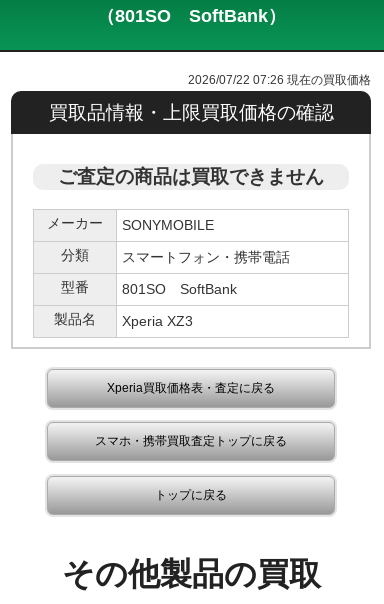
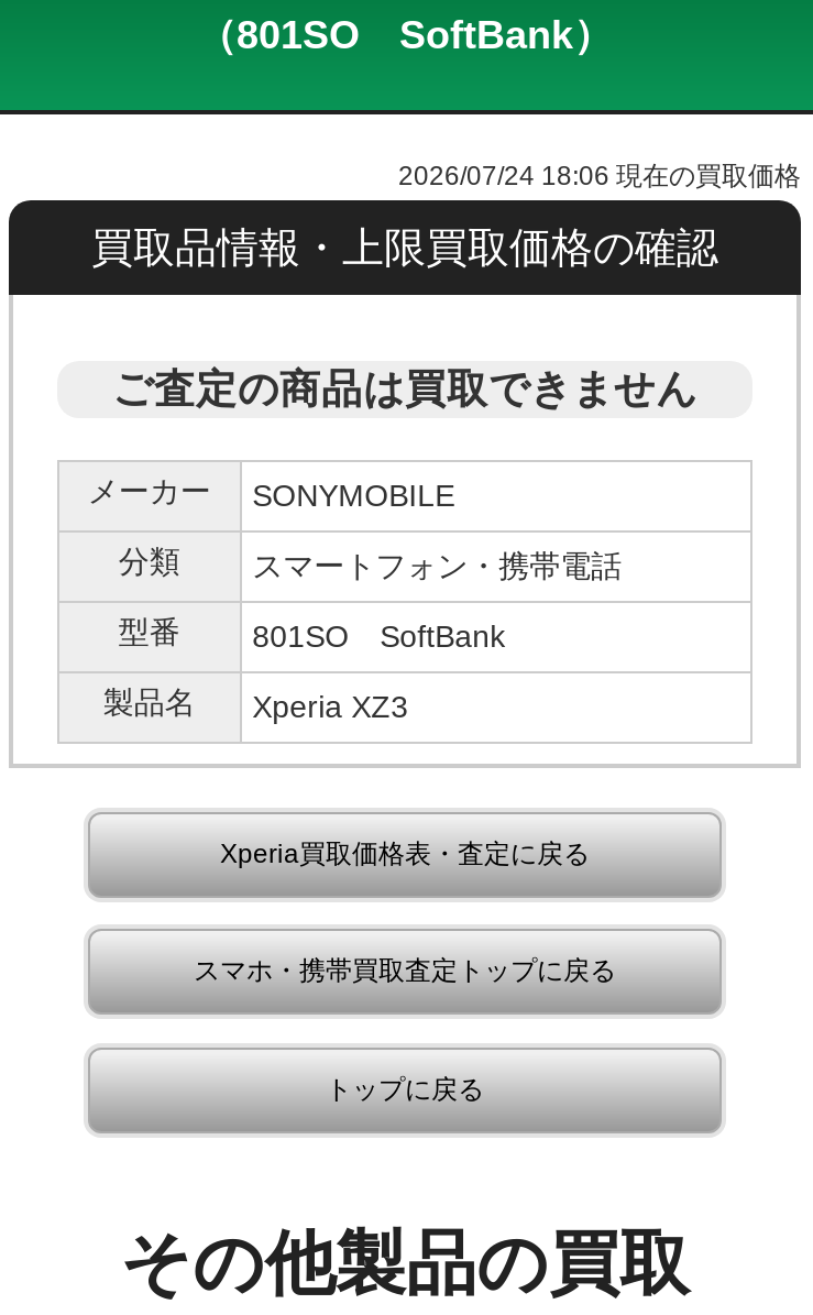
- 2026/07/22 07:26現在の買取価格
+ 2026/07/24 18:06現在の買取価格
